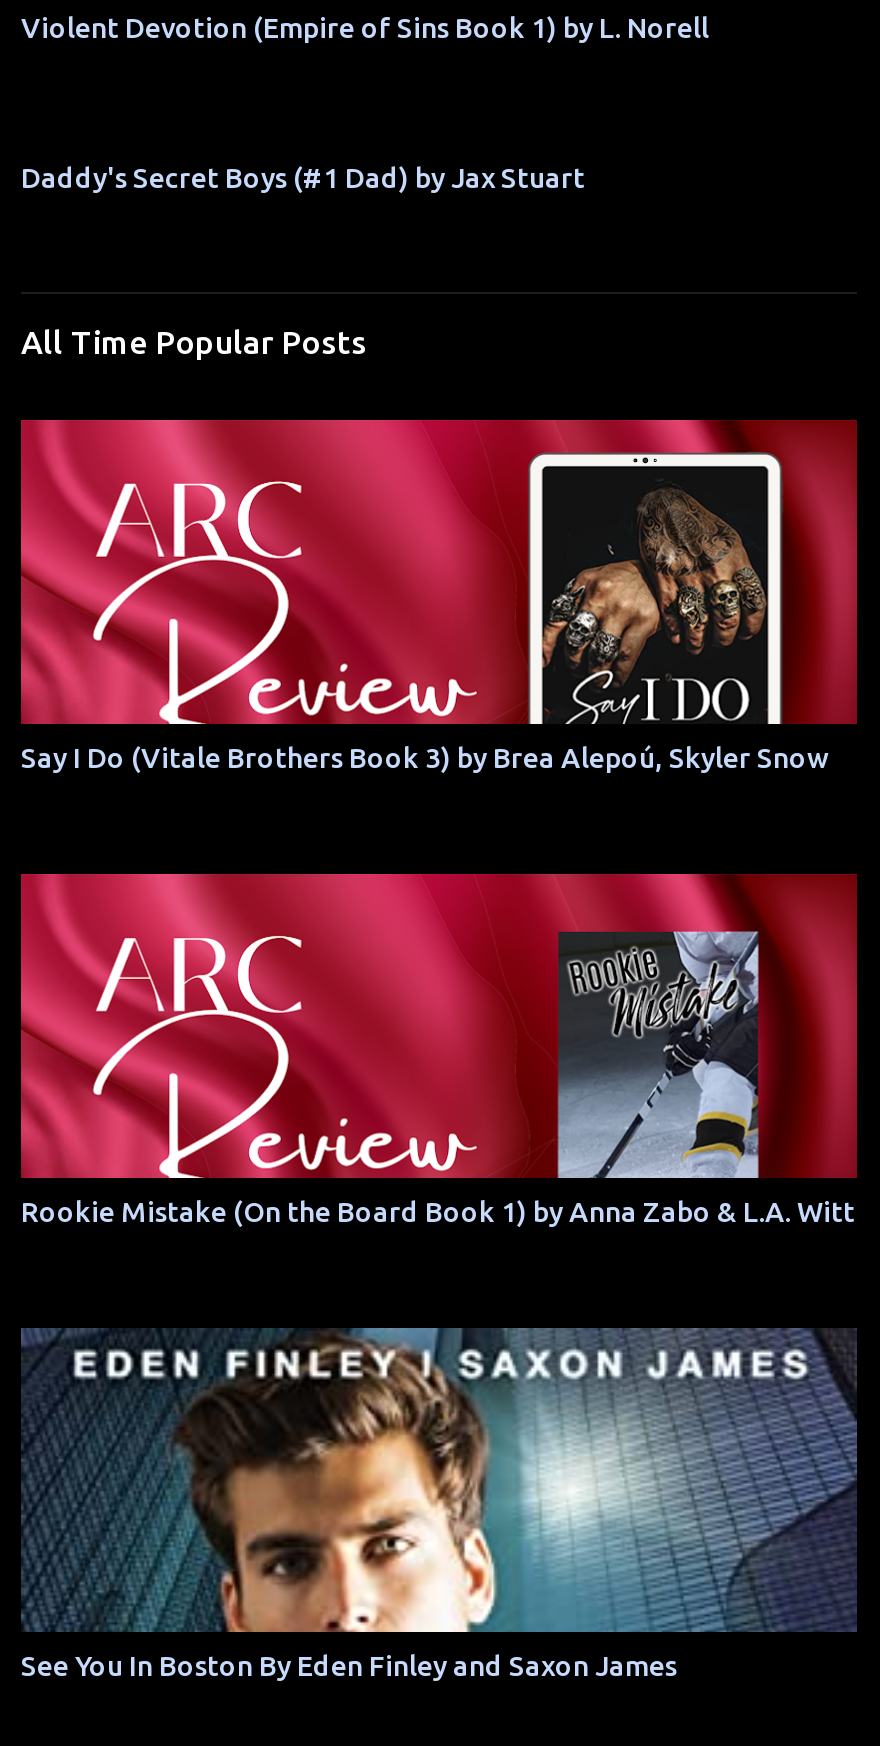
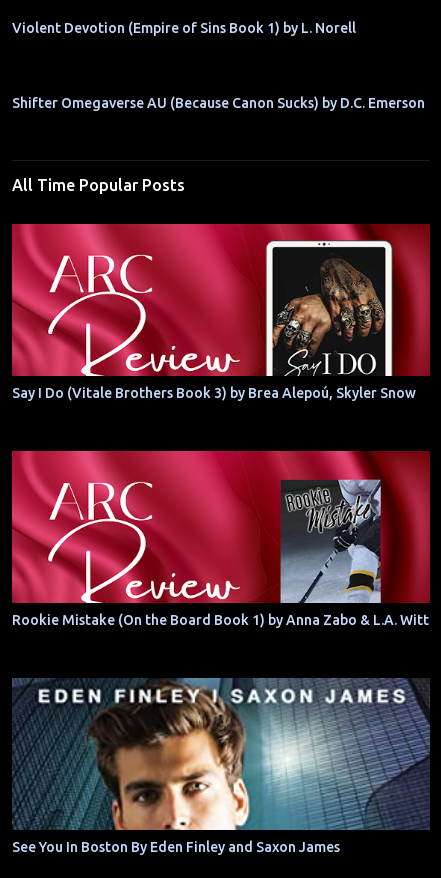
- Daddy's Secret Boys (#1 Dad) by Jax Stuart
+ Shifter Omegaverse AU (Because Canon Sucks) by D.C. Emerson
